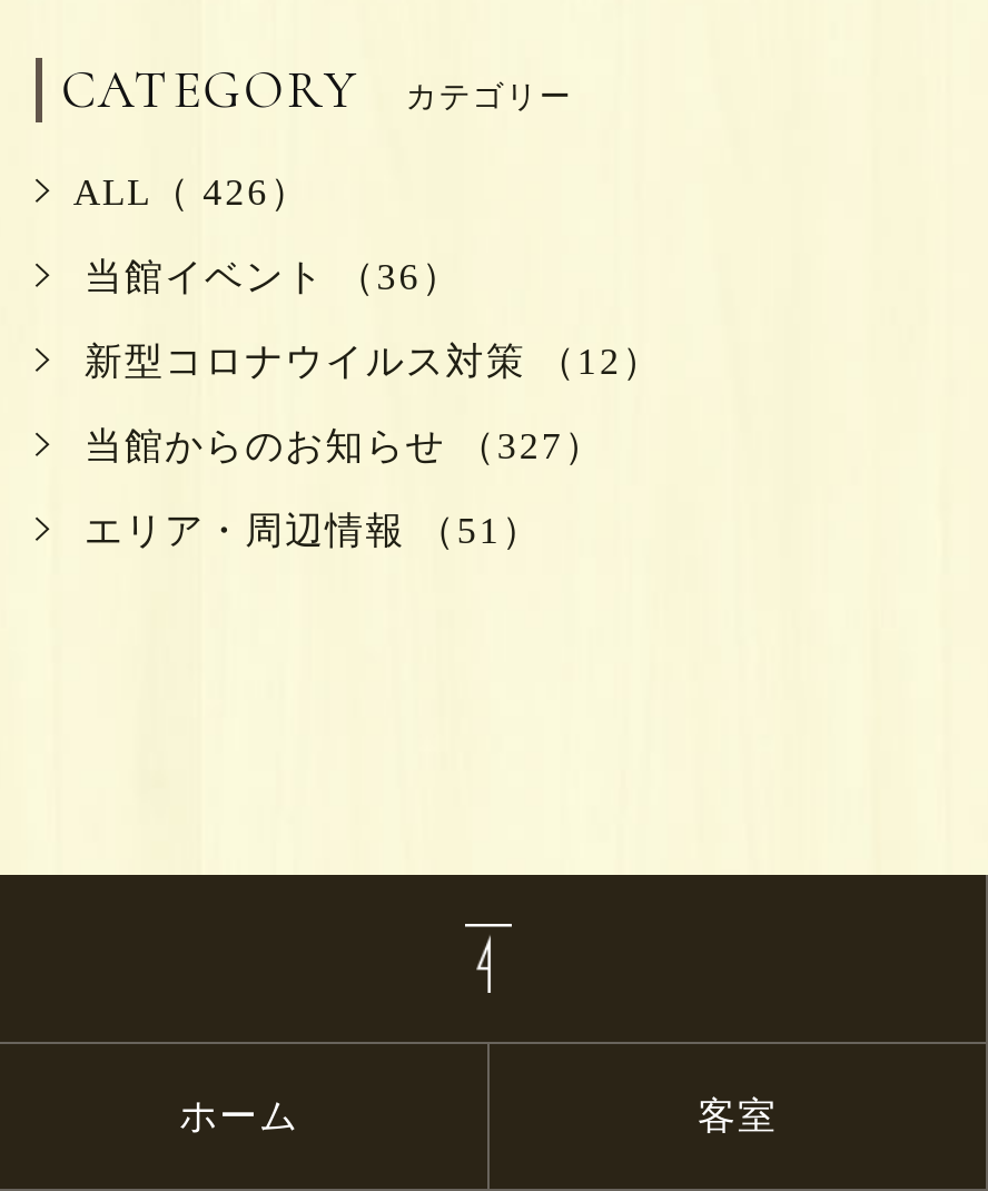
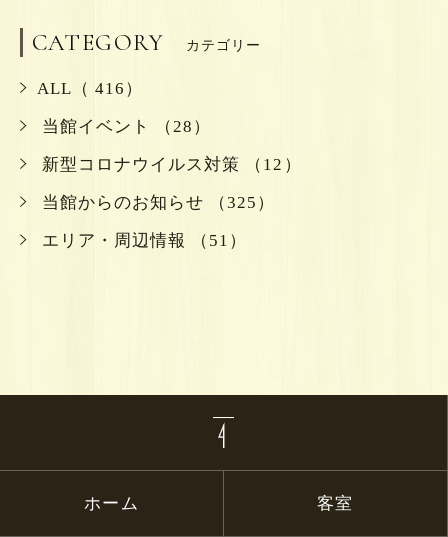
- ALL（ 426）
+ ALL（ 416）

- 当館イベント （36）
+ 当館イベント （28）

- 当館からのお知らせ （327）
+ 当館からのお知らせ （325）
